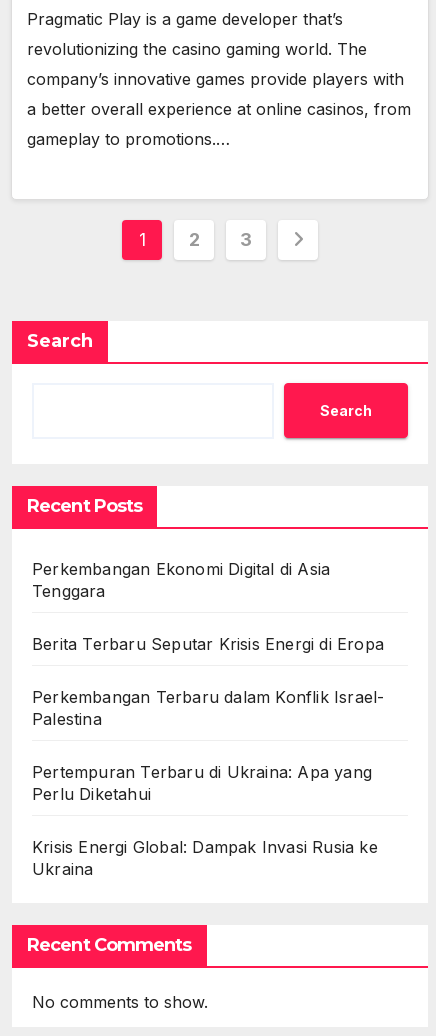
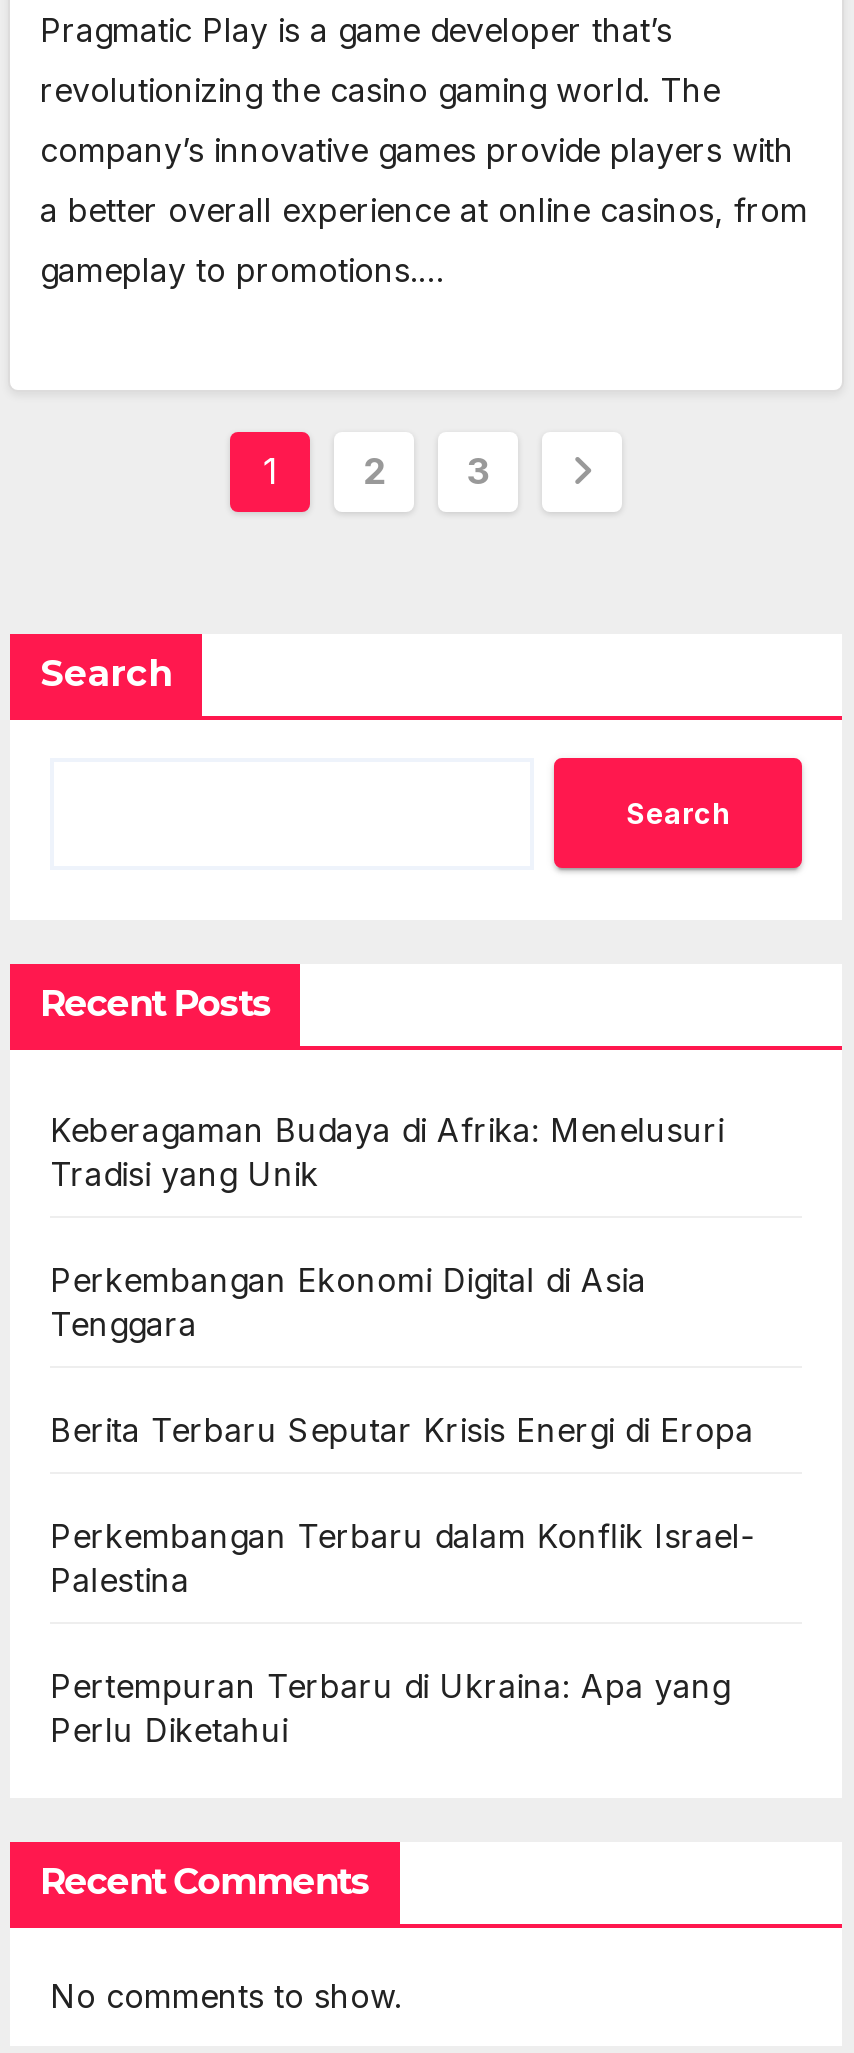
+ Keberagaman Budaya di Afrika: Menelusuri
+ Tradisi yang Unik

moved down: Perkembangan Ekonomi Digital di Asia | Tenggara | Berita Terbaru Seputar Krisis Energi di Eropa | Perkembangan Terbaru dalam Konflik Israel- | Palestina | Pertempuran Terbaru di Ukraina: Apa yang | Perlu Diketahui

- Krisis Energi Global: Dampak Invasi Rusia ke
- Ukraina
